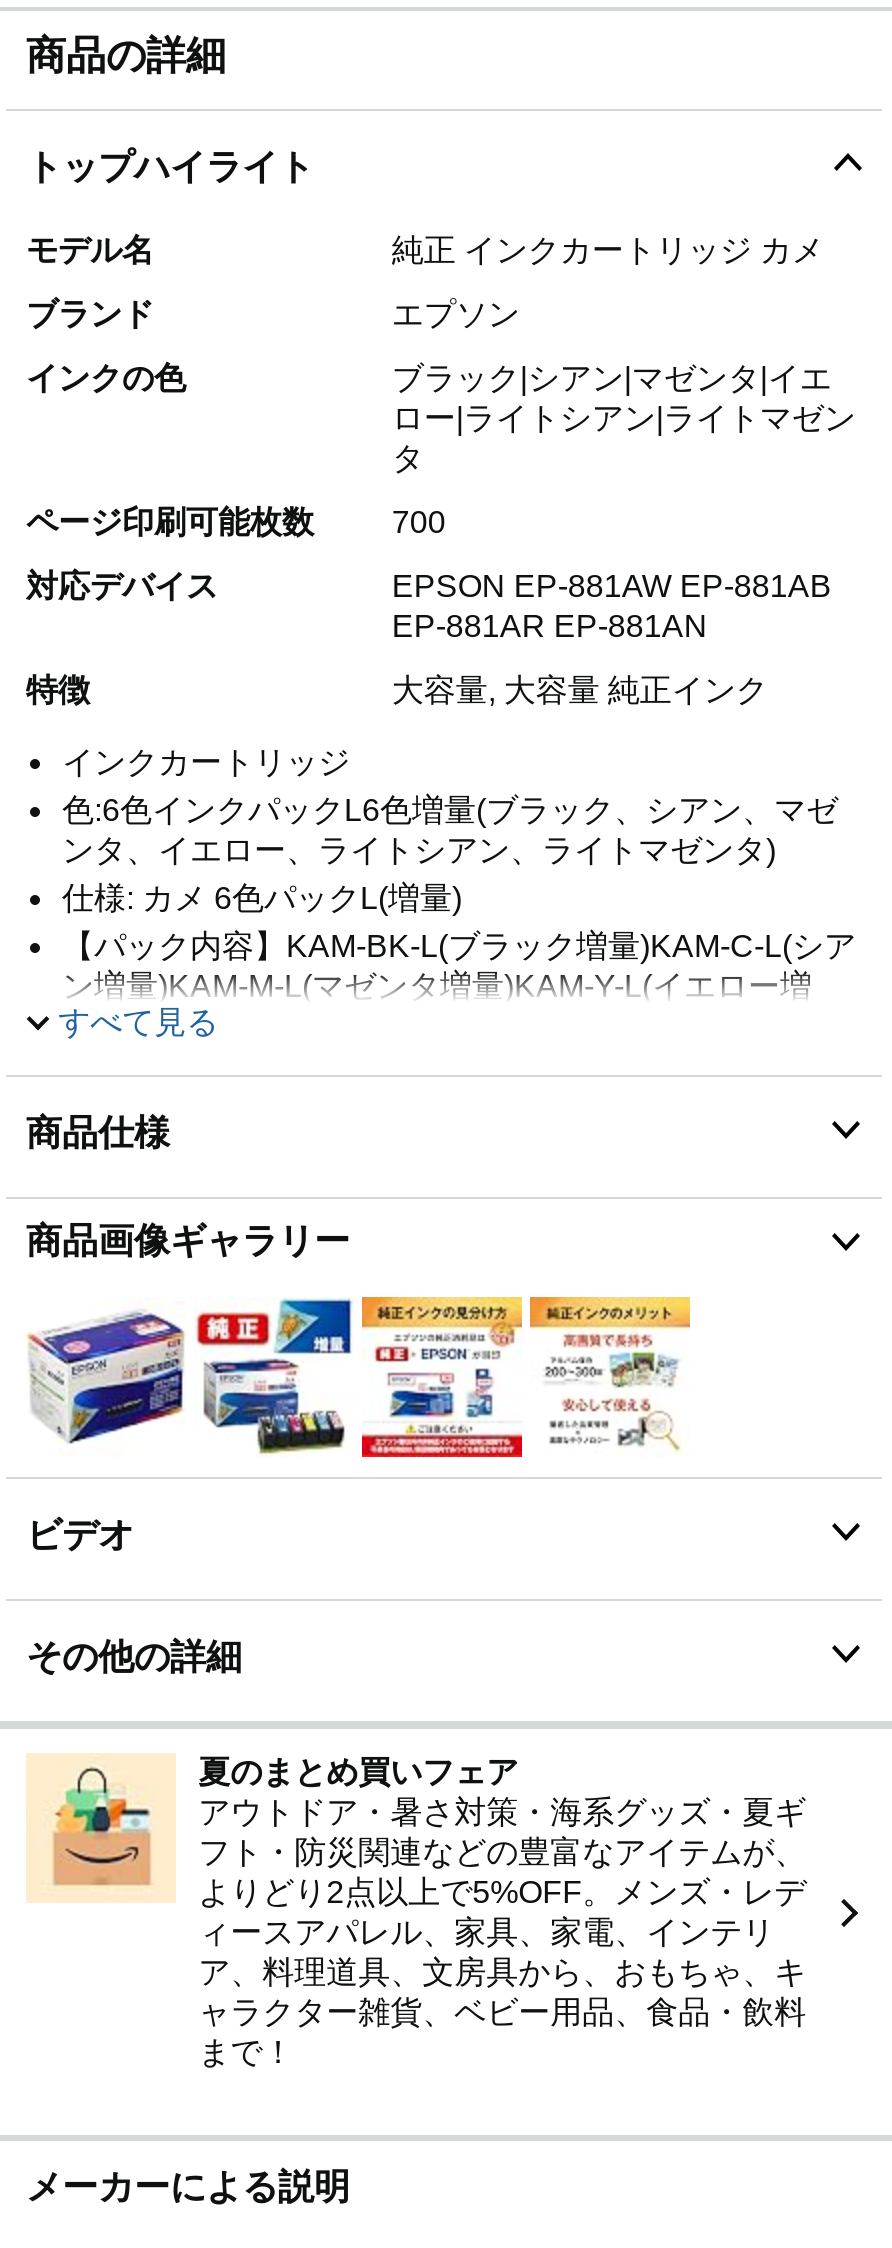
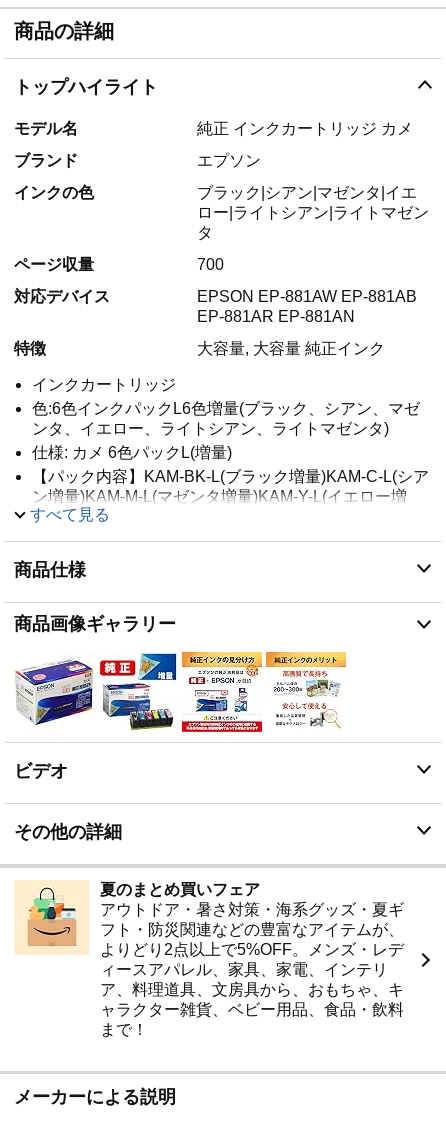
- ページ印刷可能枚数
+ ページ収量
